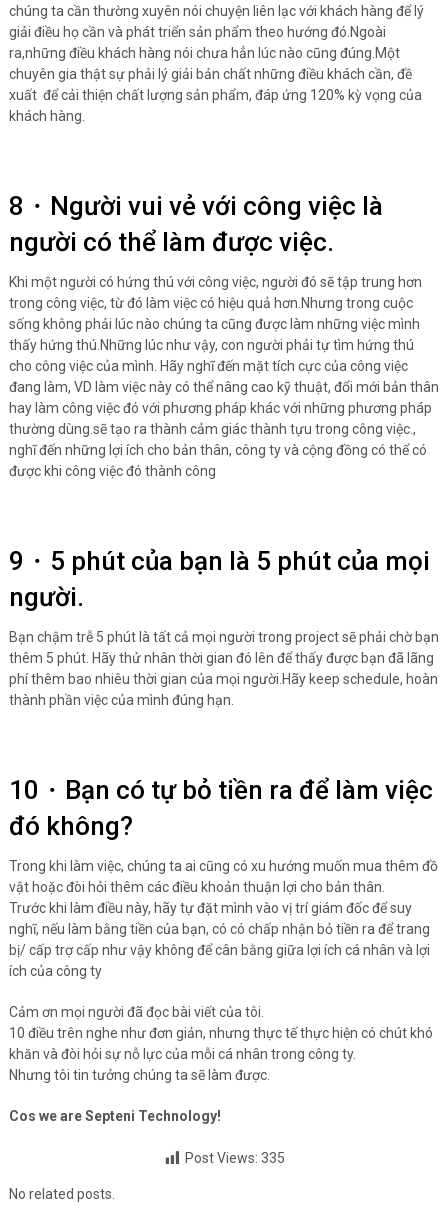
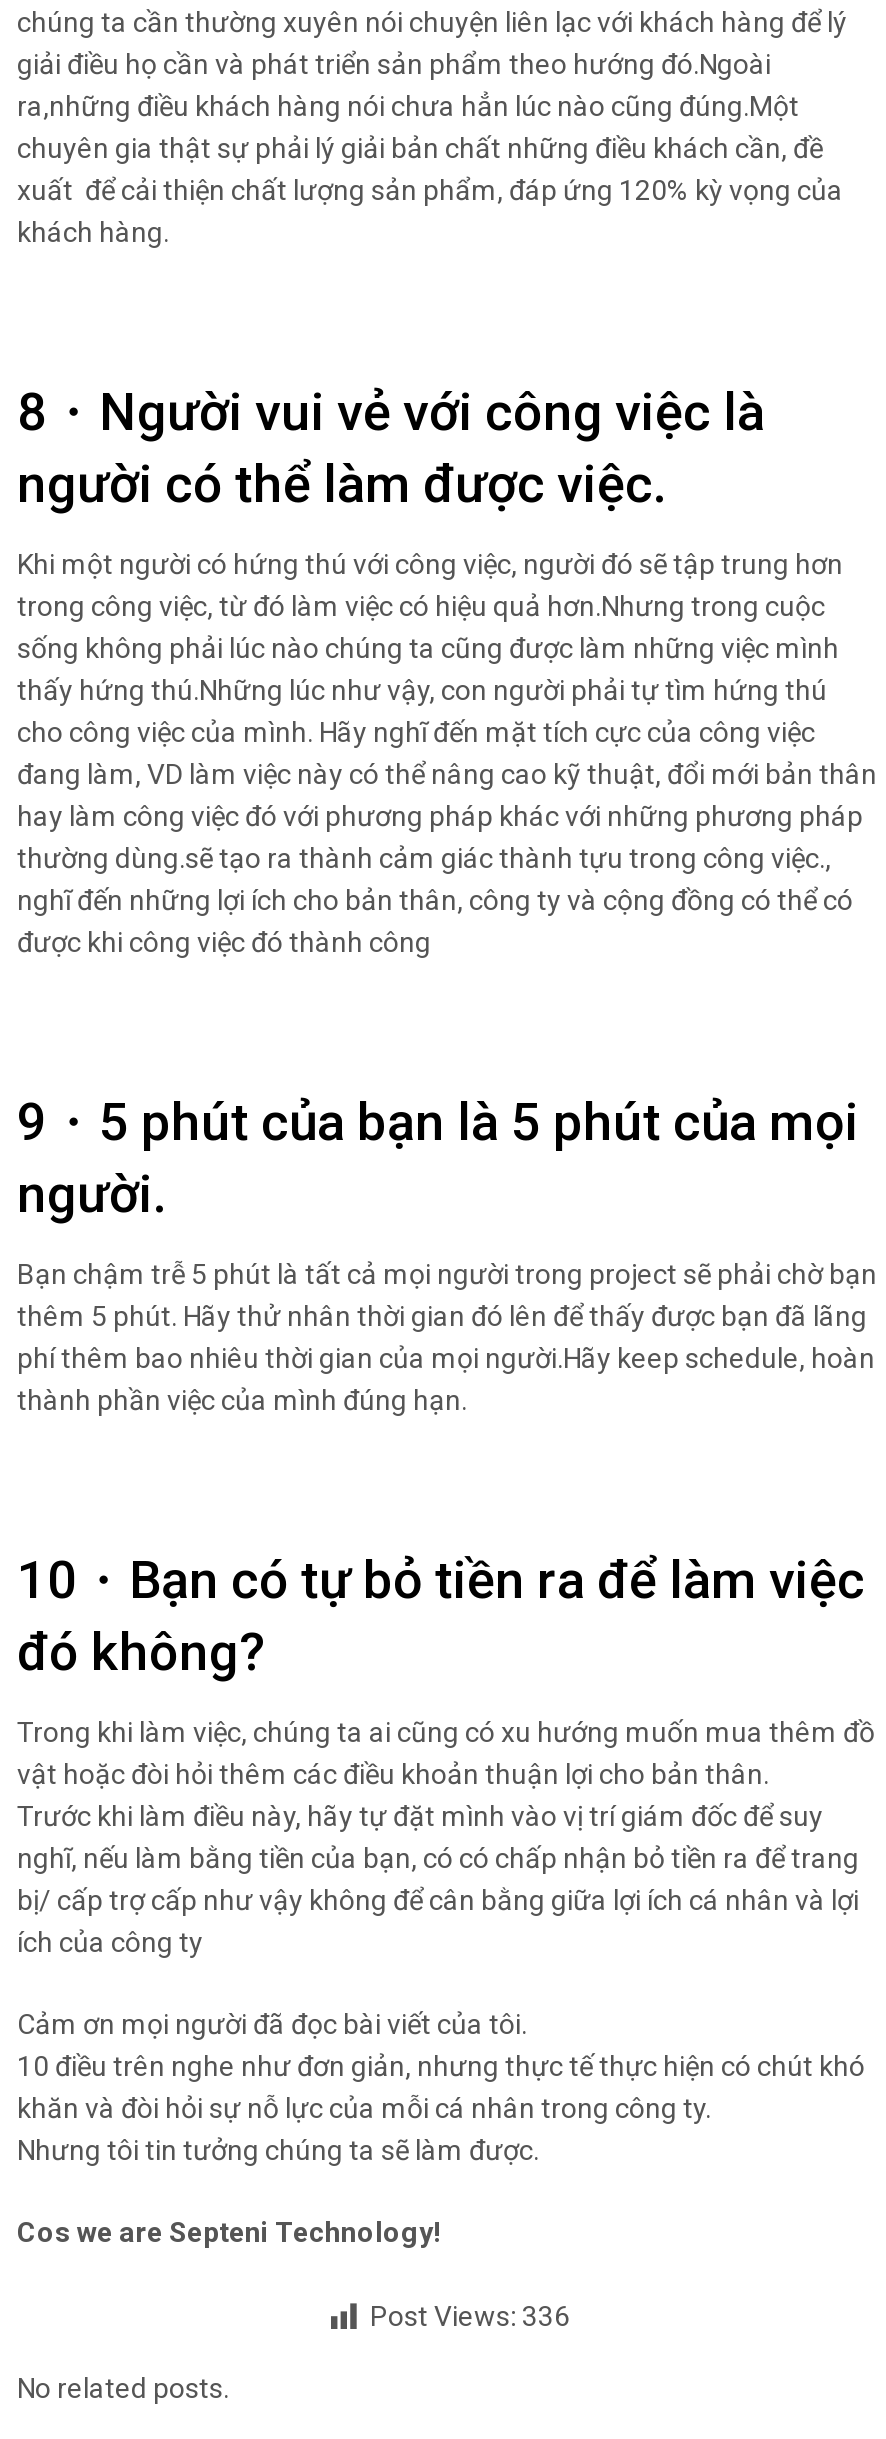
- Post Views: 335
+ Post Views: 336
